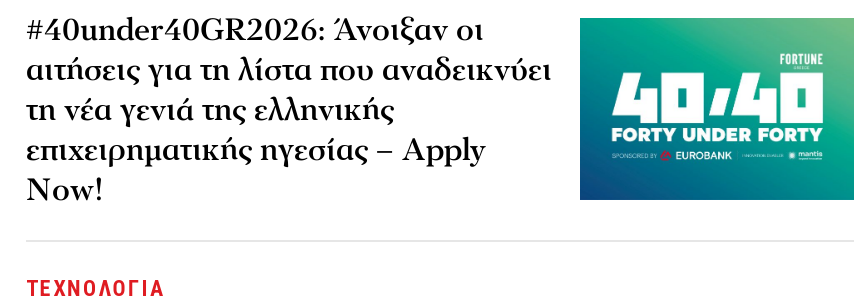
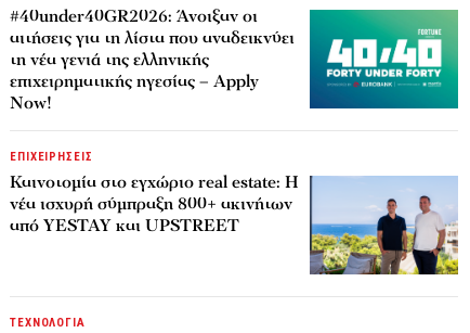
+ [image]
+ ΕΠΙΧΕΙΡΗΣΕΙΣ
+ Καινοτομία στο εγχώριο real estate: Η
+ νέα ισχυρή σύμπραξη 800+ ακινήτων
+ από YESTAY και UPSTREET
